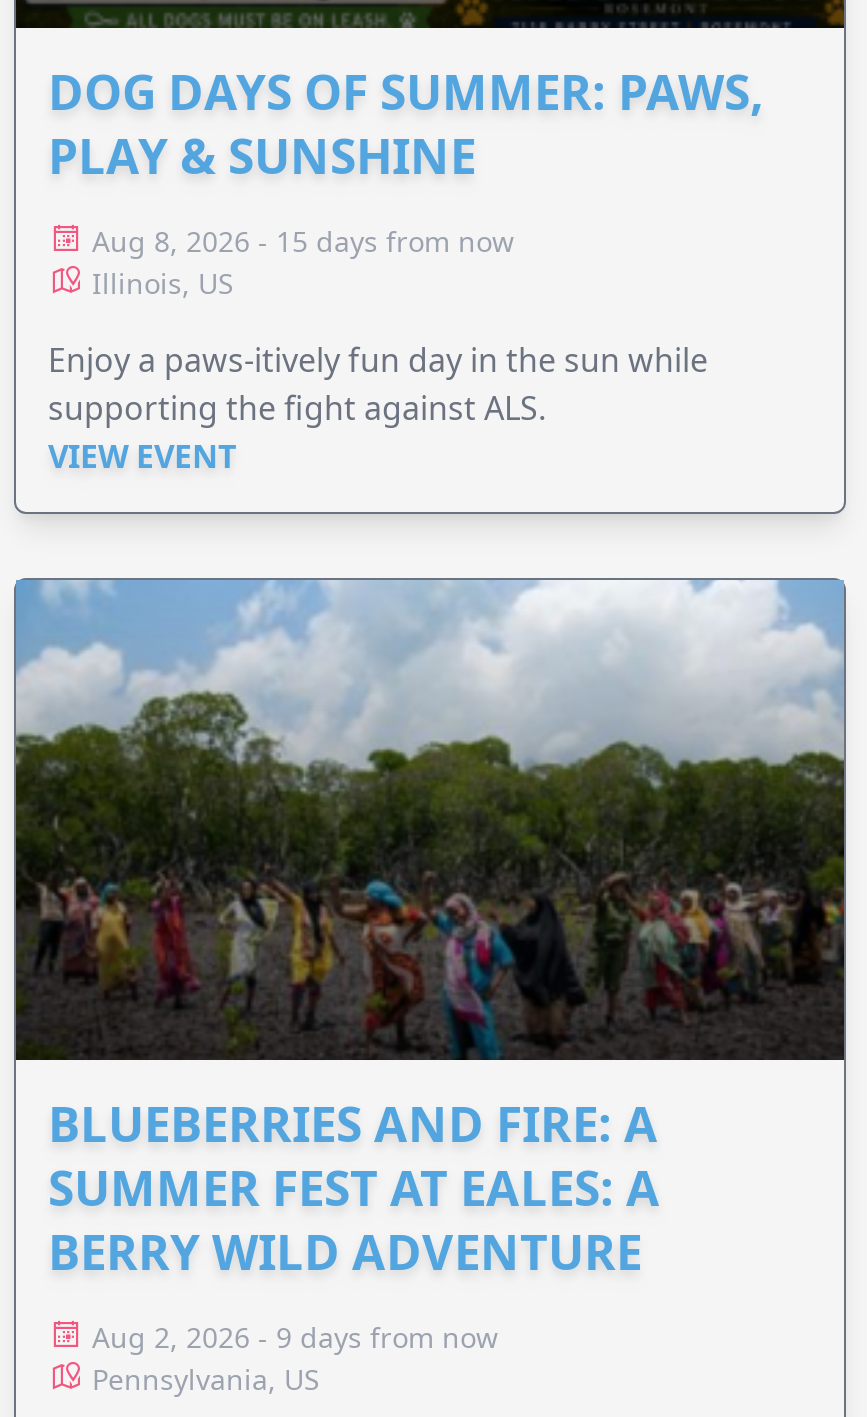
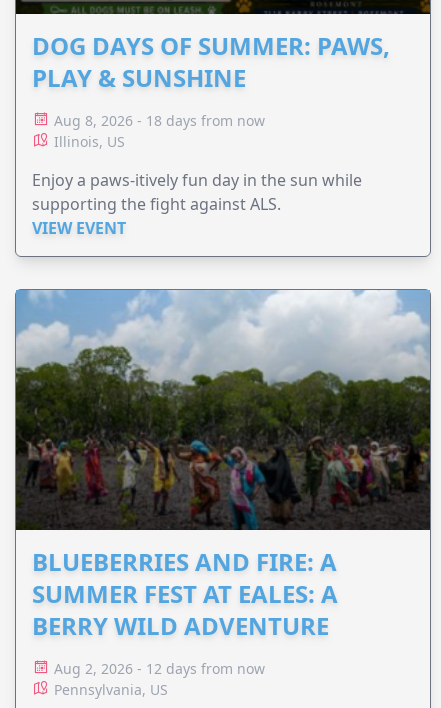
- Aug 8, 2026 - 15 days from now
+ Aug 8, 2026 - 18 days from now

- Aug 2, 2026 - 9 days from now
+ Aug 2, 2026 - 12 days from now
